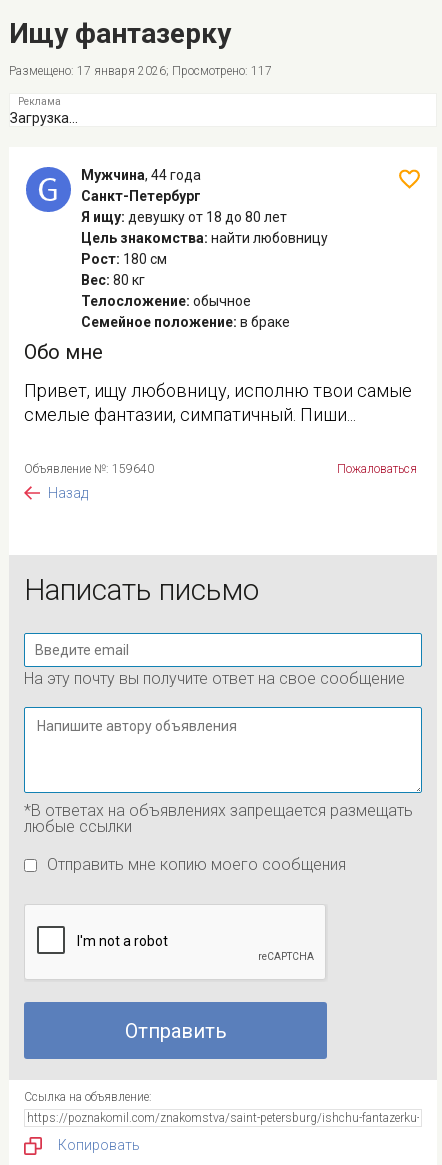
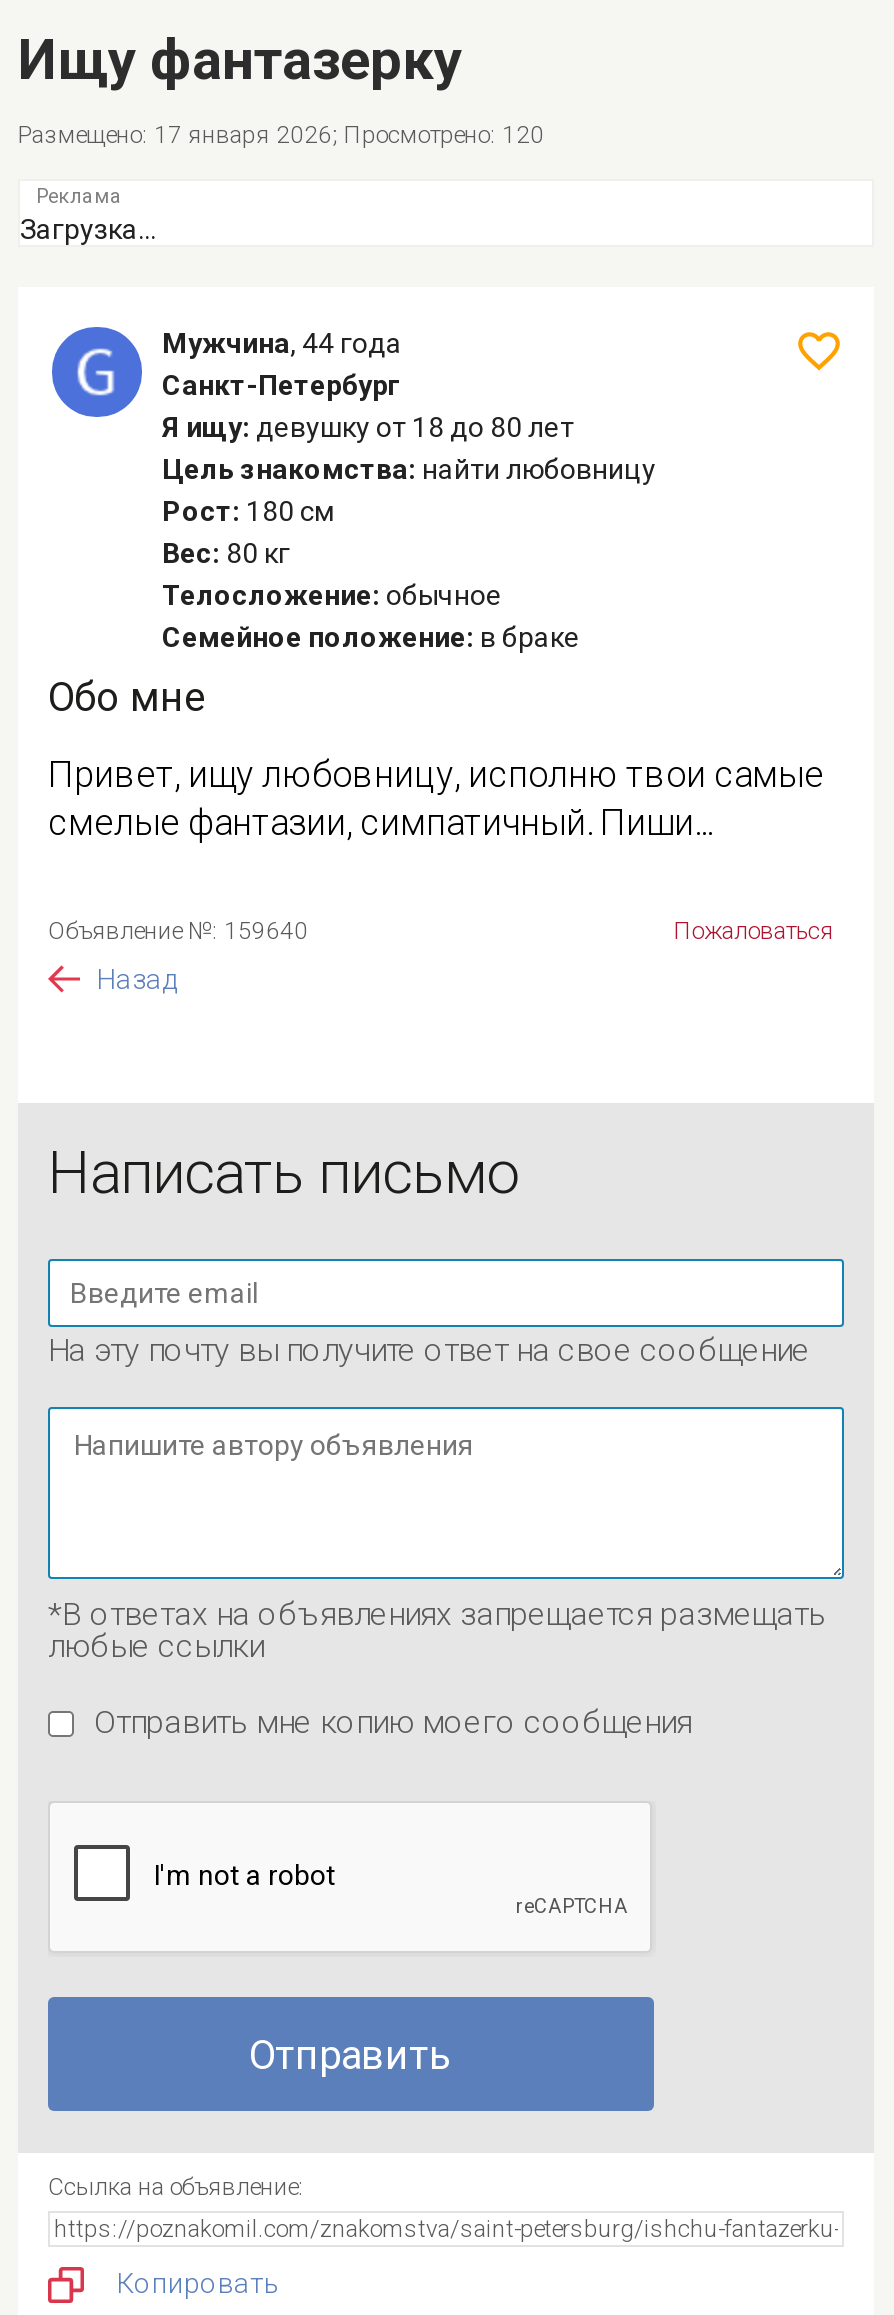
- Размещено: 17 января 2026; Просмотрено: 117
+ Размещено: 17 января 2026; Просмотрено: 120
